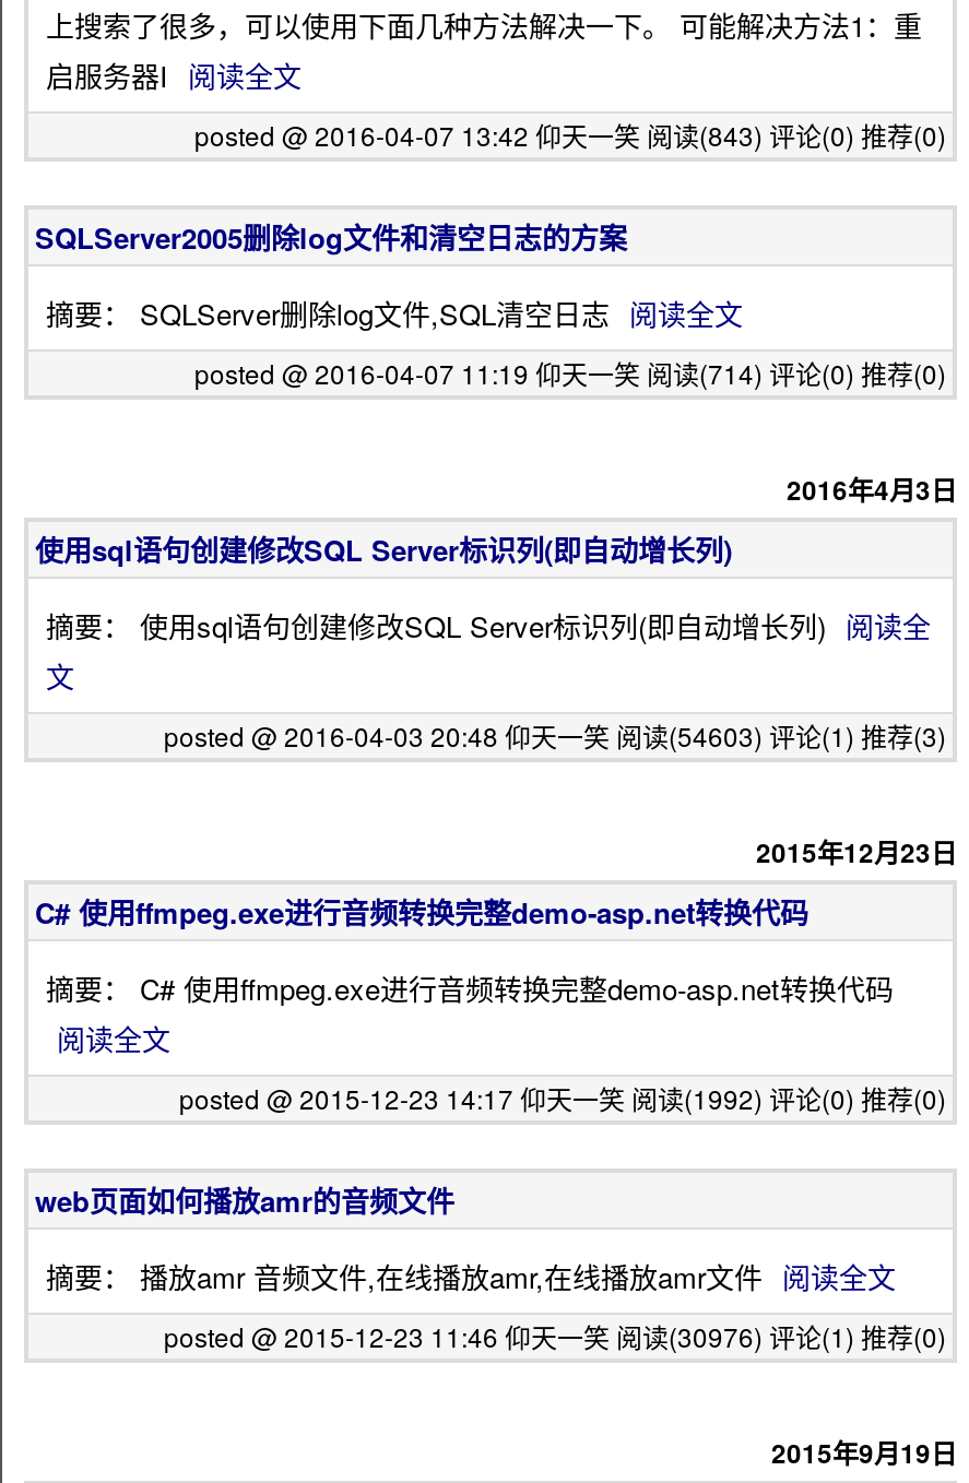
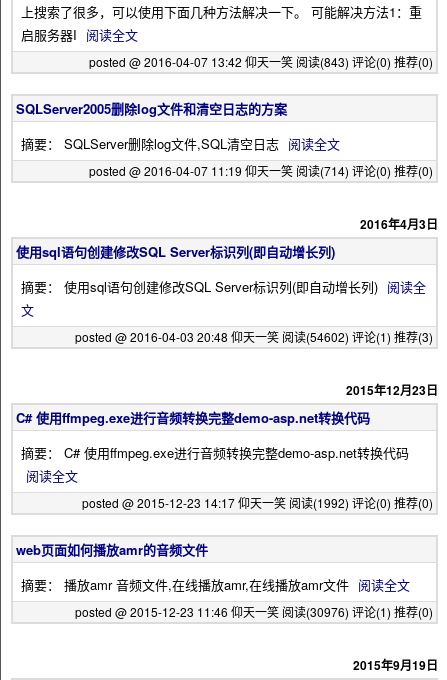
- posted @ 2016-04-03 20:48 仰天一笑阅读(54603) 评论(1) 推荐(3)
+ posted @ 2016-04-03 20:48 仰天一笑阅读(54602) 评论(1) 推荐(3)
